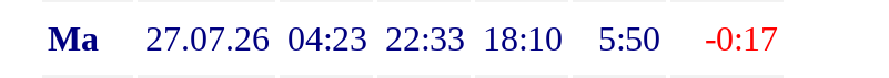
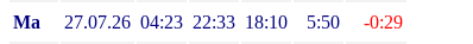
- Ma 27.07.26 04:23 22:33 18:10 5:50 -0:17
+ Ma 27.07.26 04:23 22:33 18:10 5:50 -0:29
